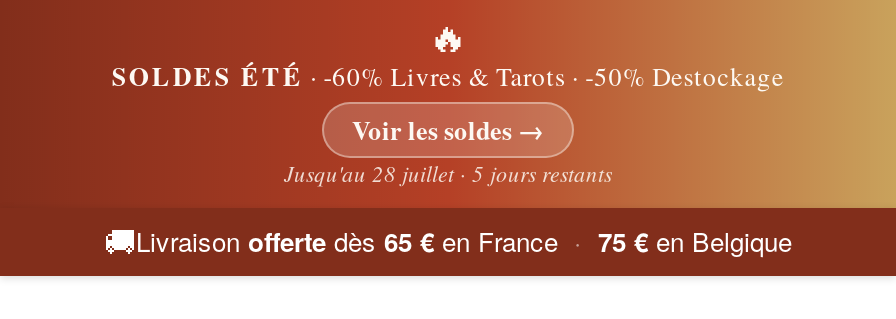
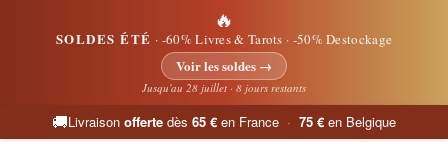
- Jusqu'au 28 juillet · 5 jours restants
+ Jusqu'au 28 juillet · 8 jours restants
